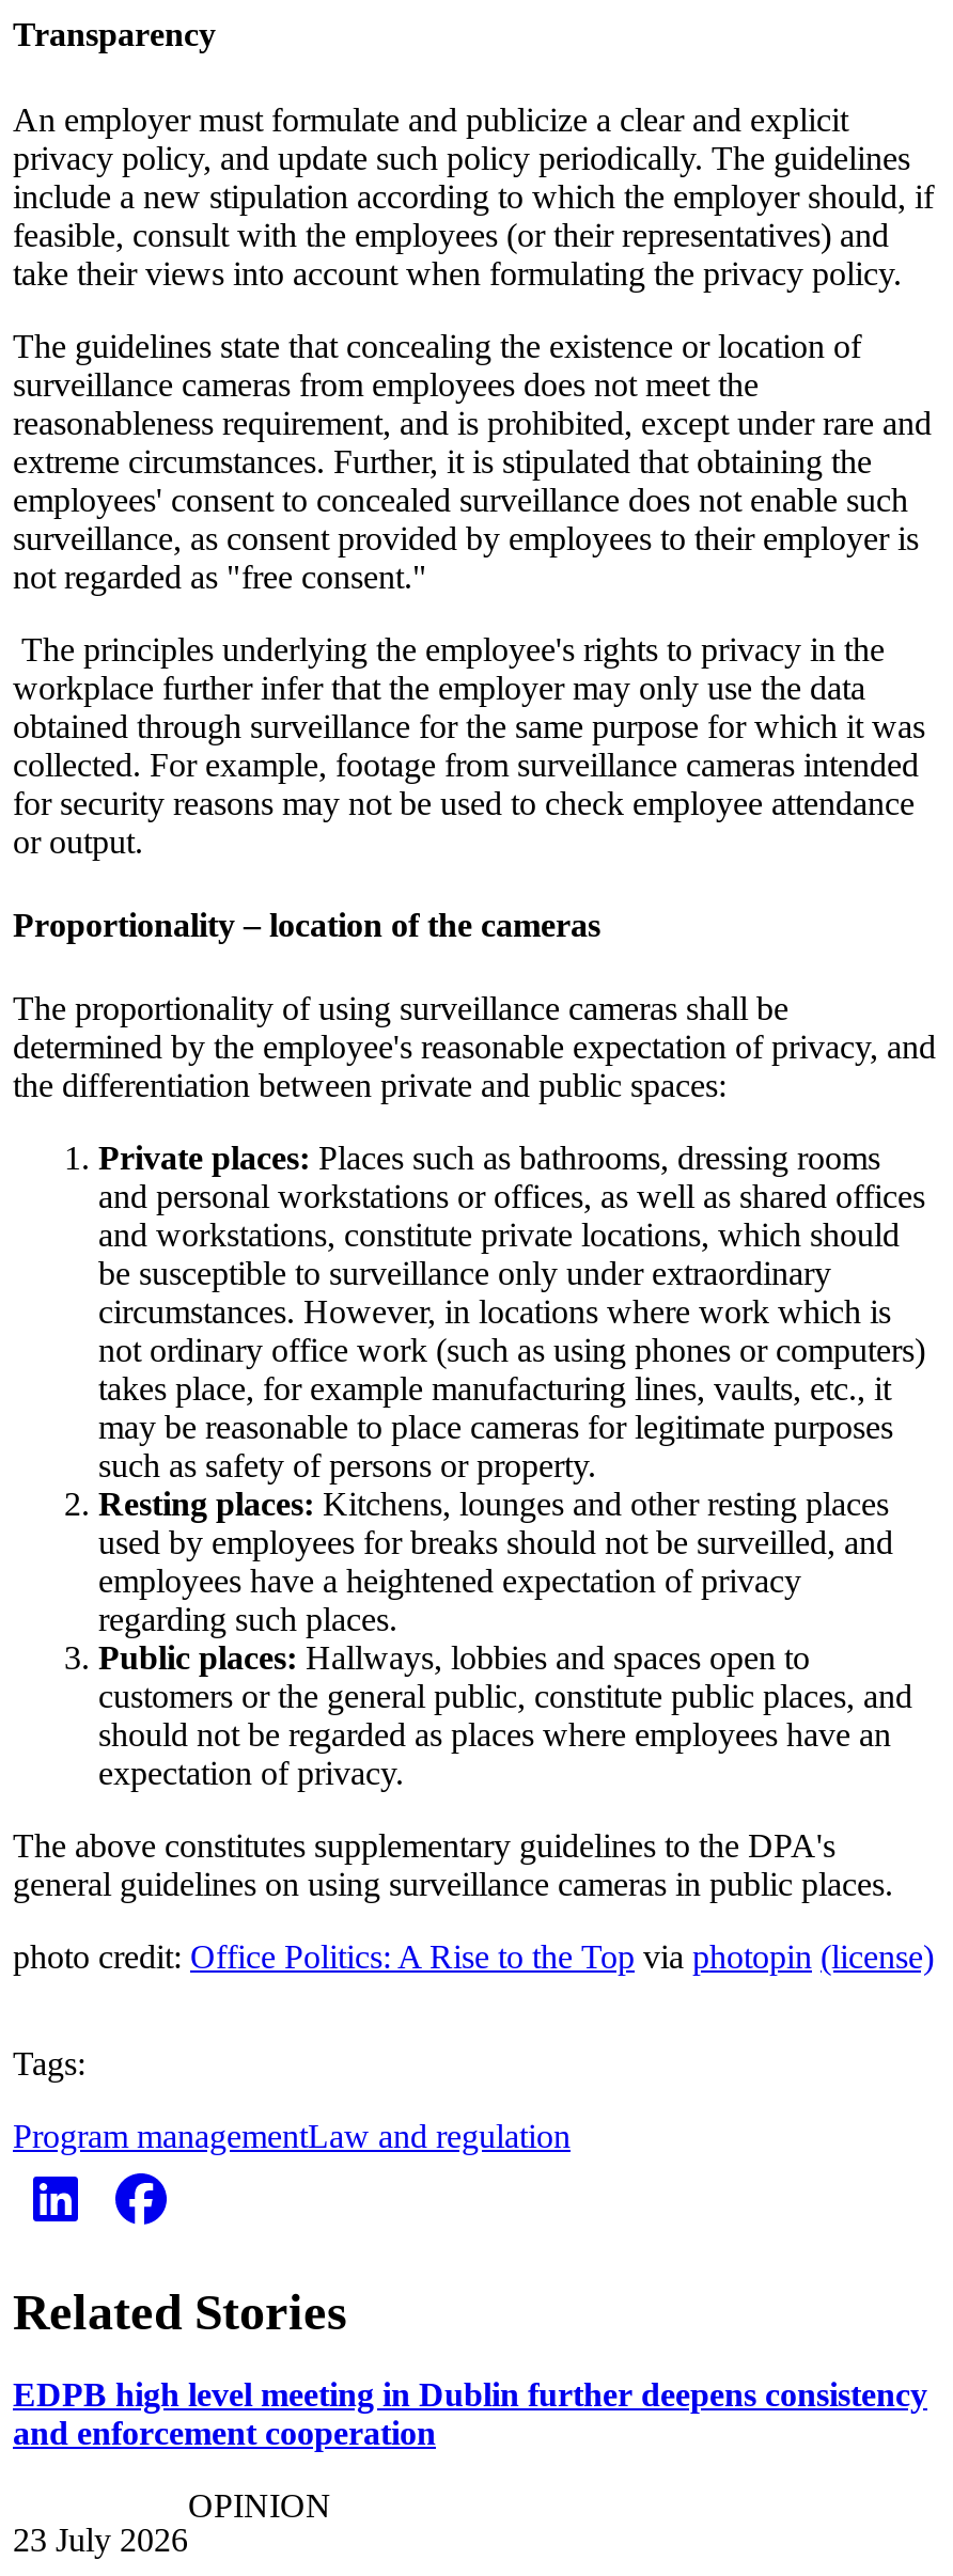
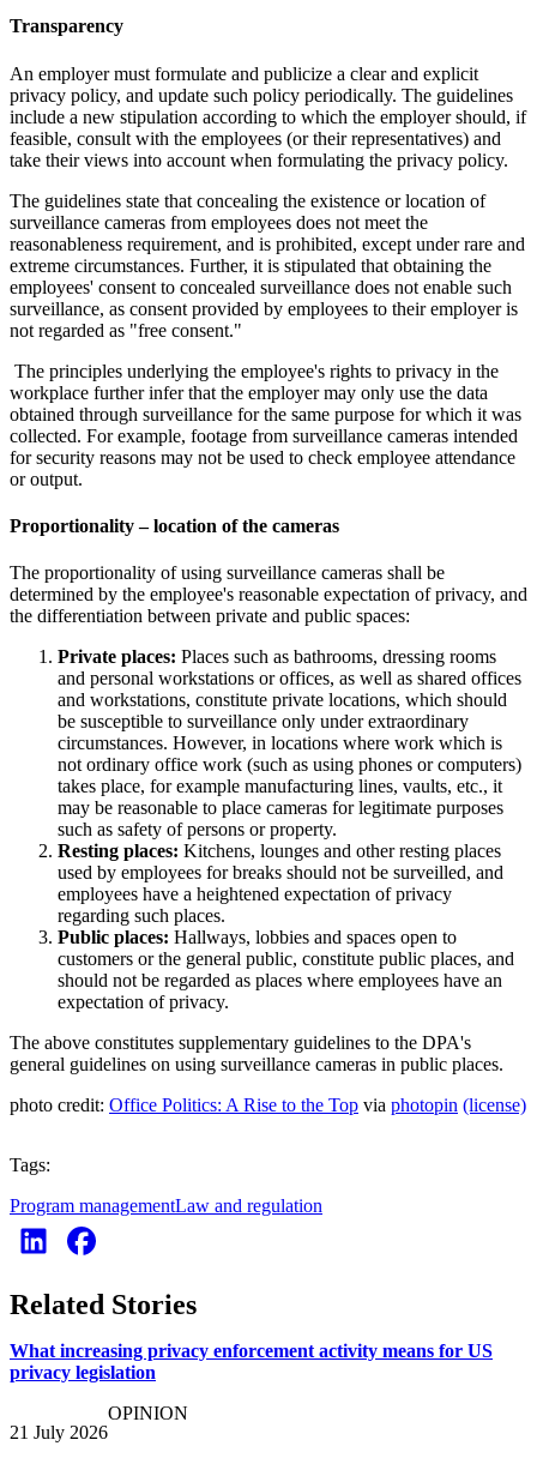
- EDPB high level meeting in Dublin further deepens consistency
- and enforcement cooperation
+ What increasing privacy enforcement activity means for US
+ privacy legislation

- 23 July 2026
+ 21 July 2026
